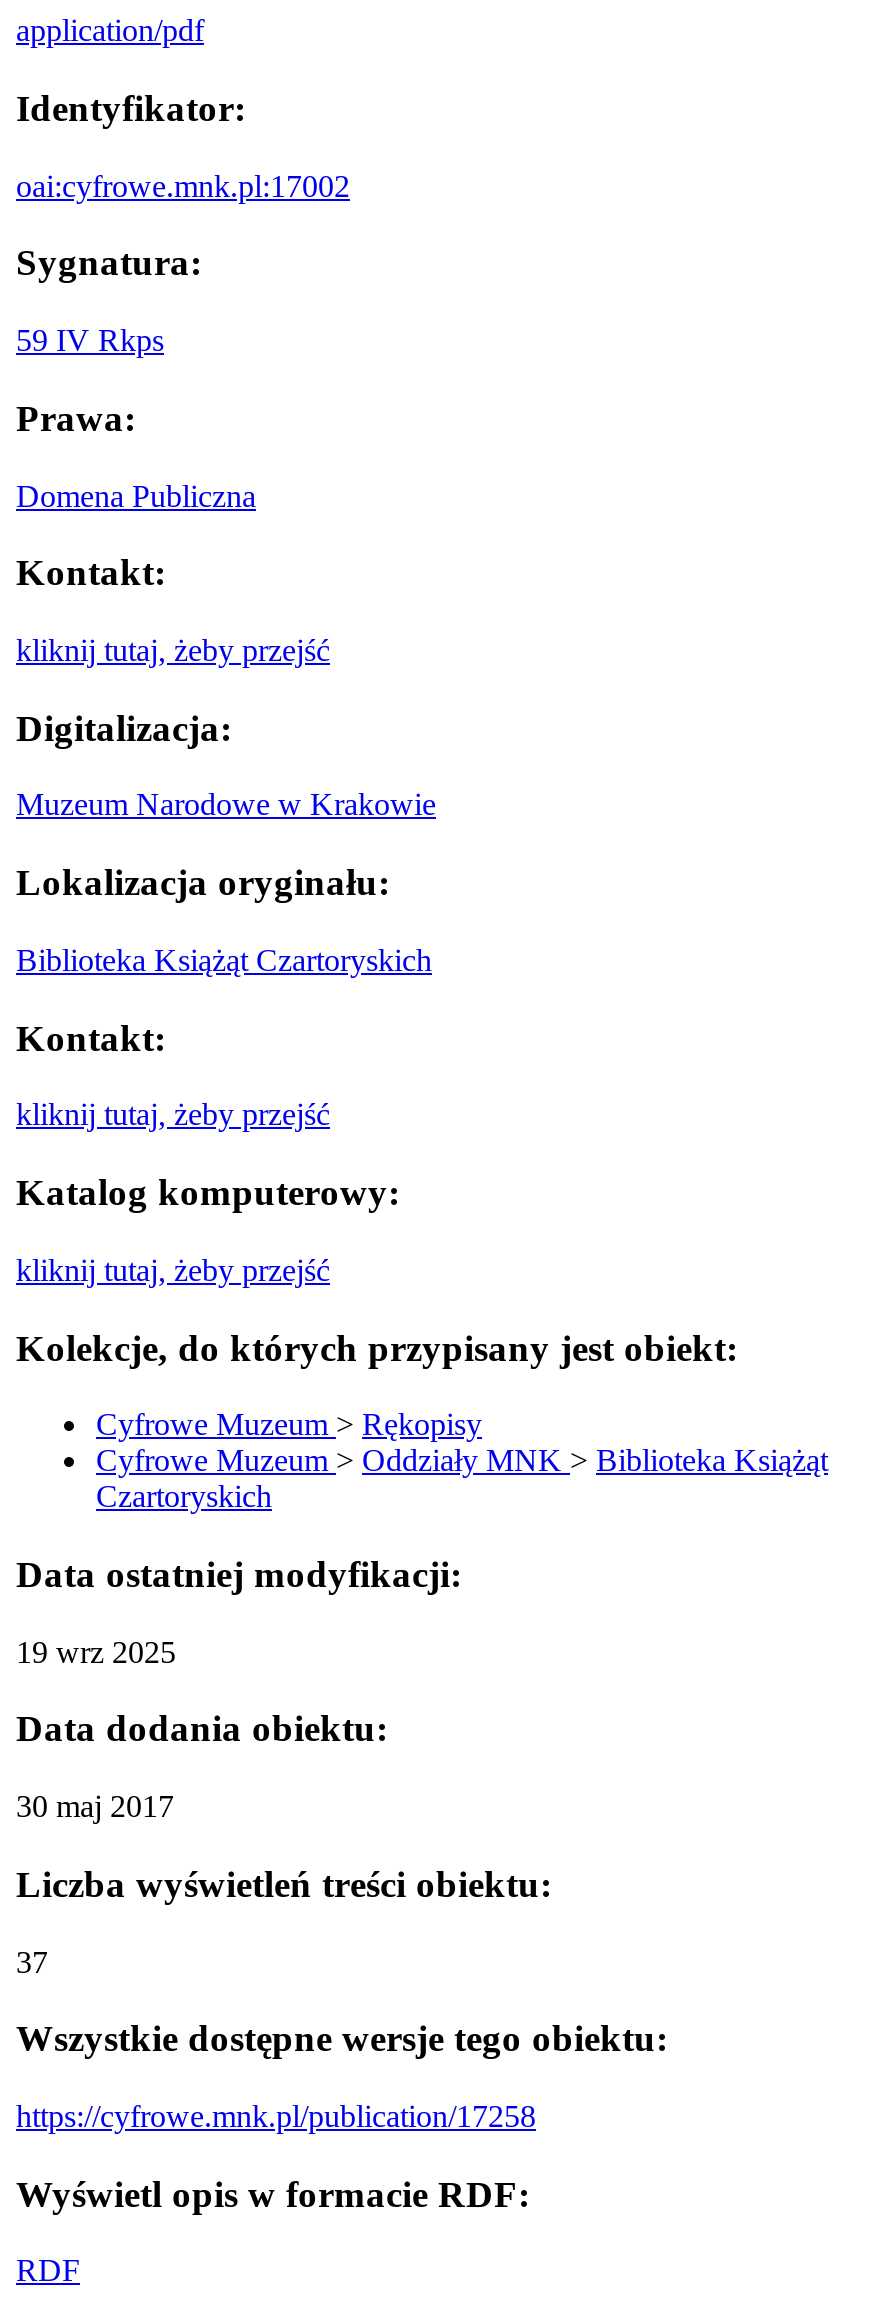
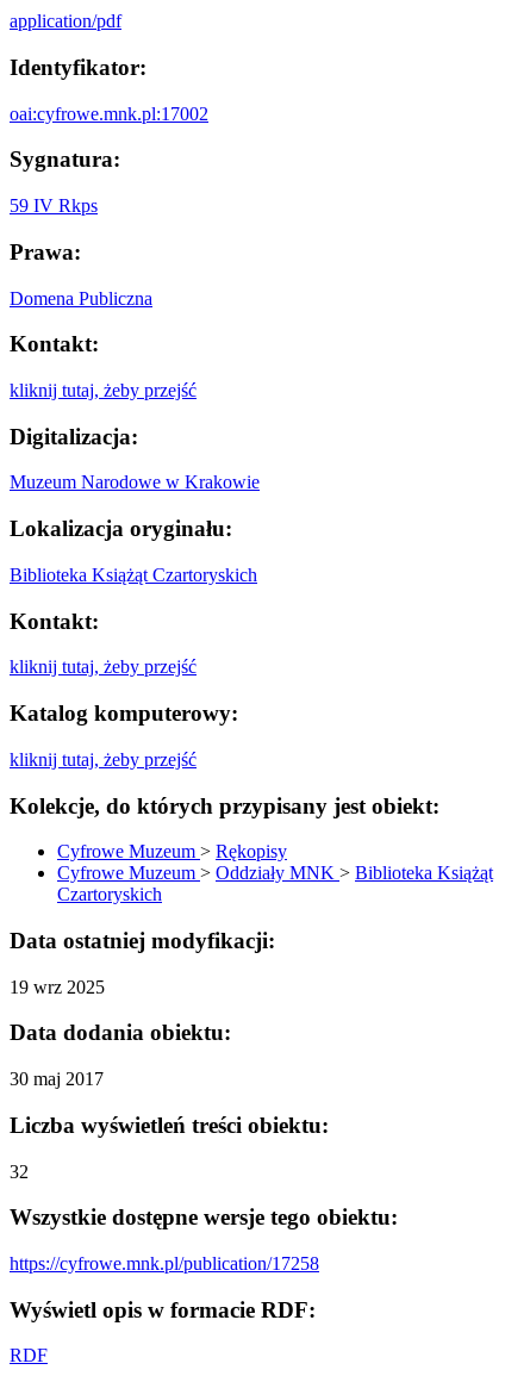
- 37
+ 32
